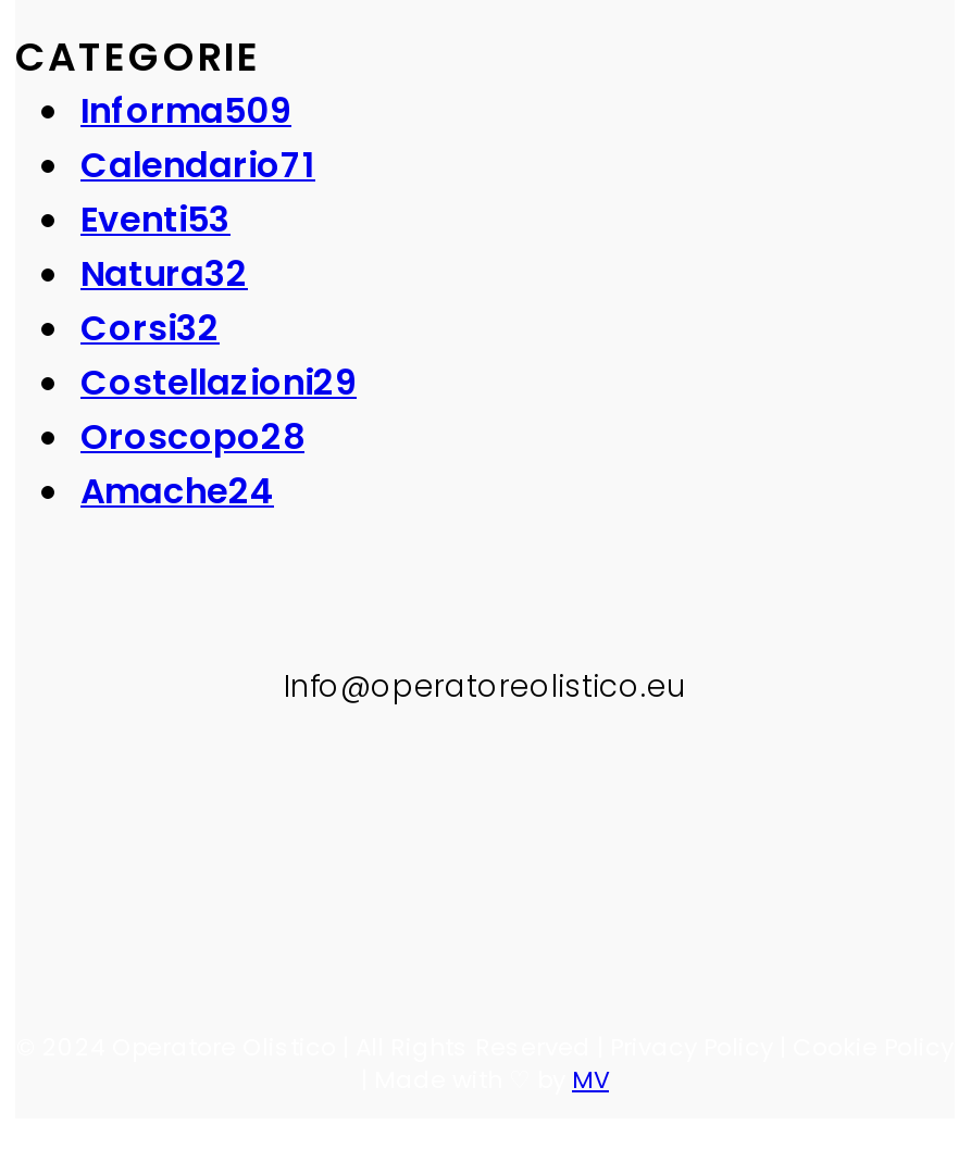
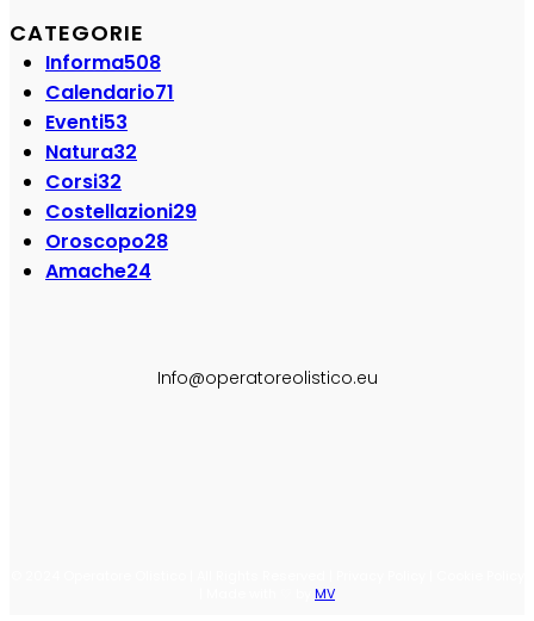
- Informa509
+ Informa508
